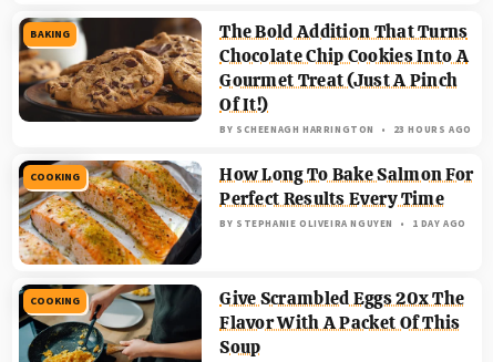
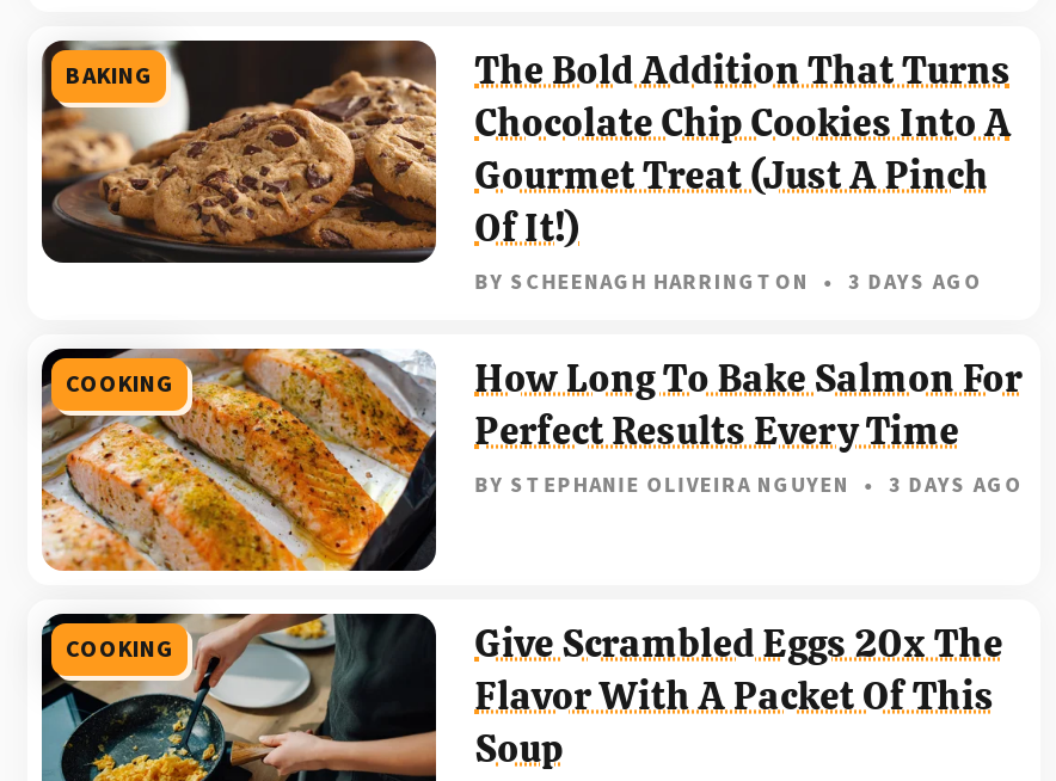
- BY SCHEENAGH HARRINGTON 23 HOURS AGO
+ BY SCHEENAGH HARRINGTON 3 DAYS AGO

- BY STEPHANIE OLIVEIRA NGUYEN 1 DAY AGO
+ BY STEPHANIE OLIVEIRA NGUYEN 3 DAYS AGO
